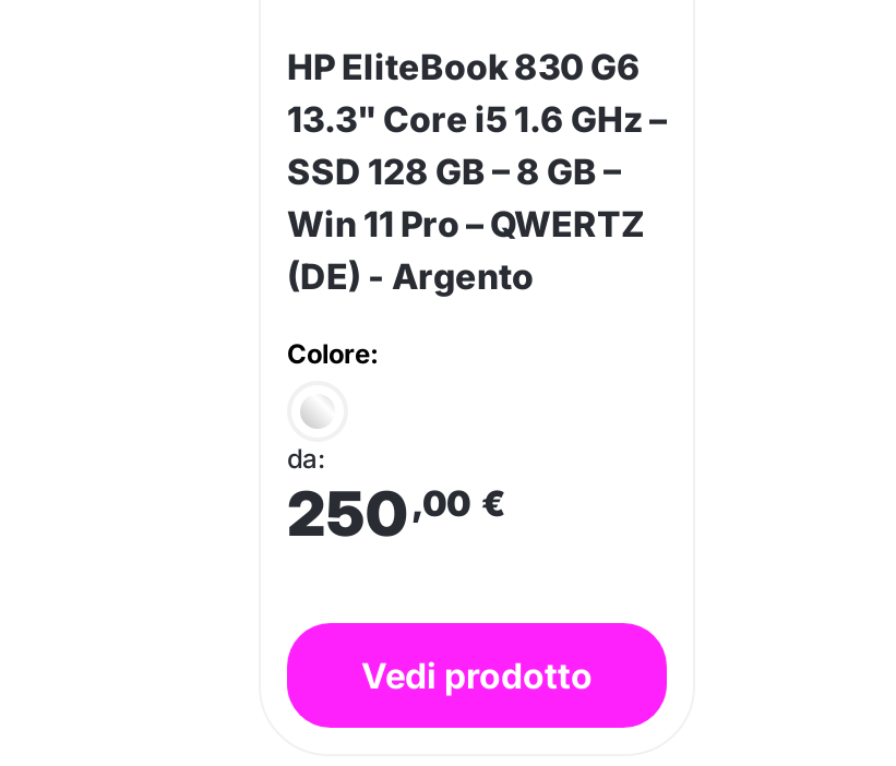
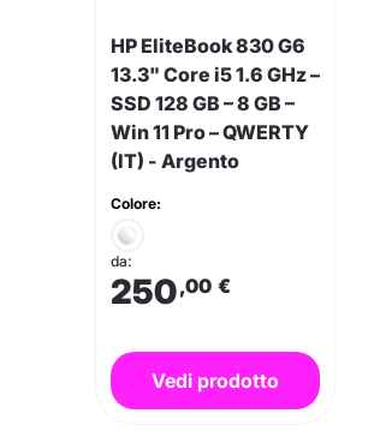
- Win 11 Pro – QWERTZ
+ Win 11 Pro – QWERTY

- (DE) - Argento
+ (IT) - Argento
